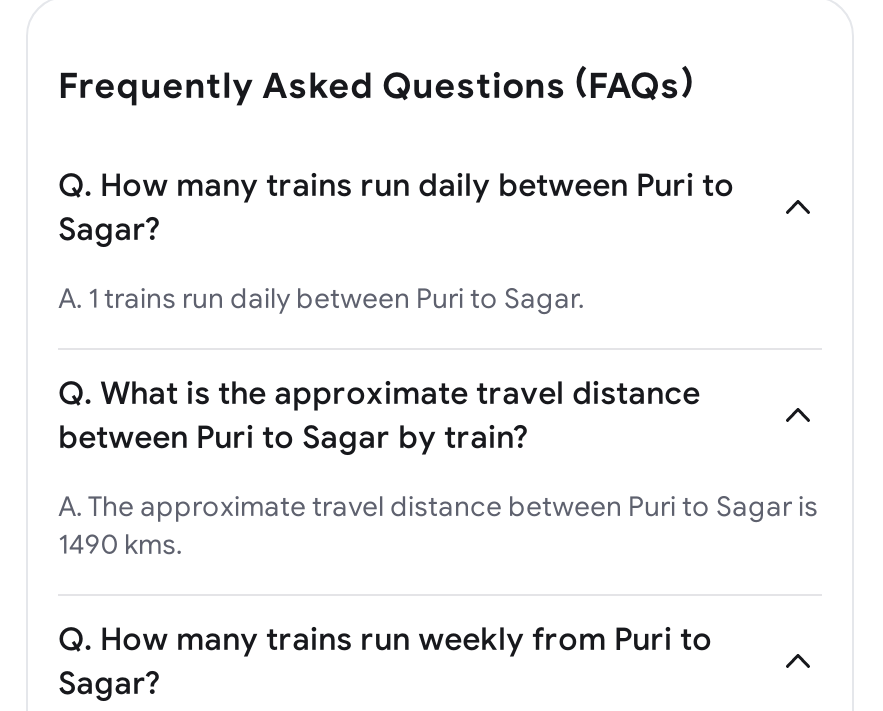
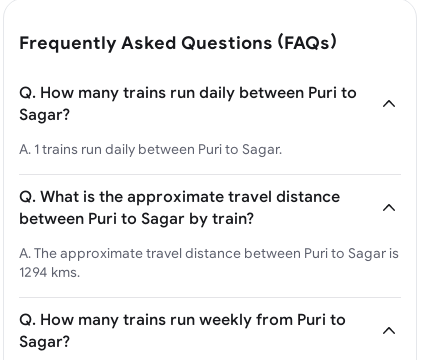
- 1490 kms.
+ 1294 kms.
